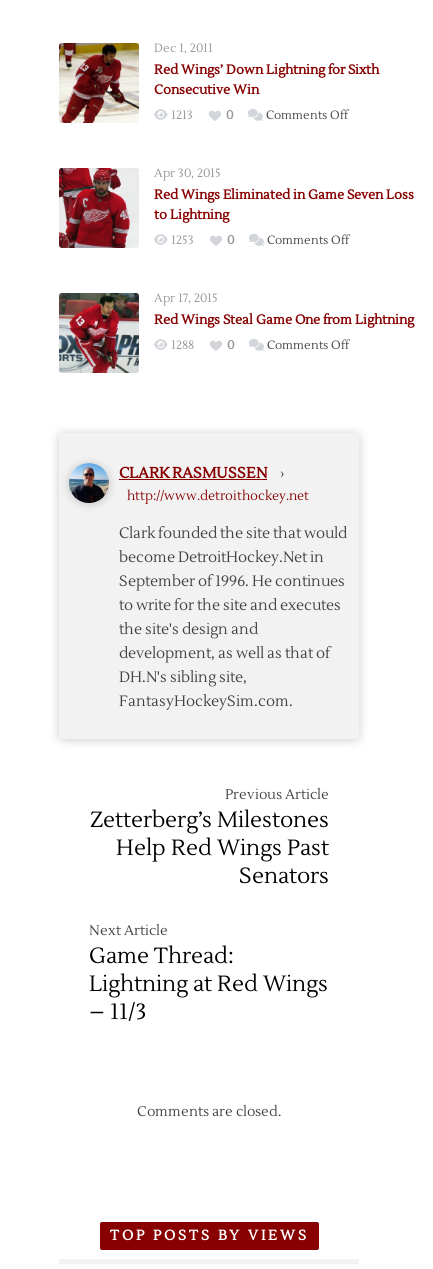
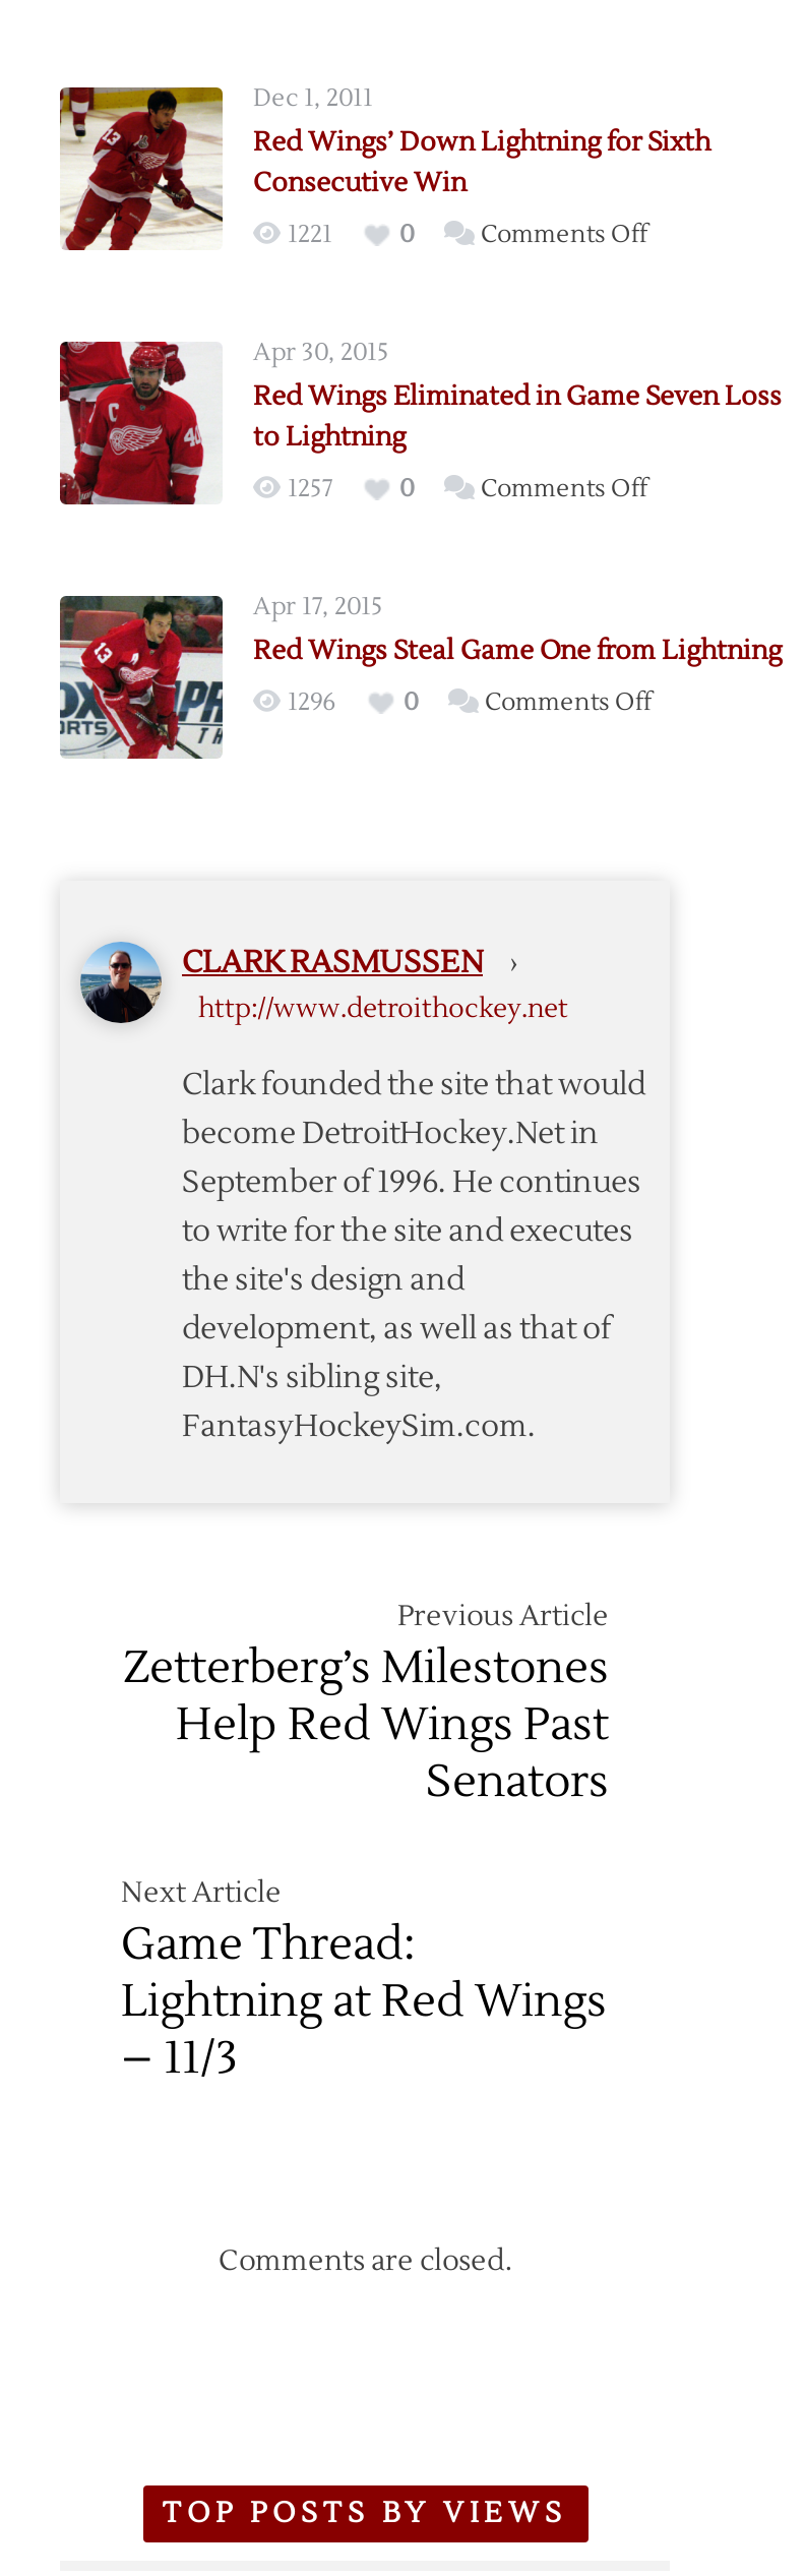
- 1213
+ 1221

- 1253
+ 1257

- 1288
+ 1296
